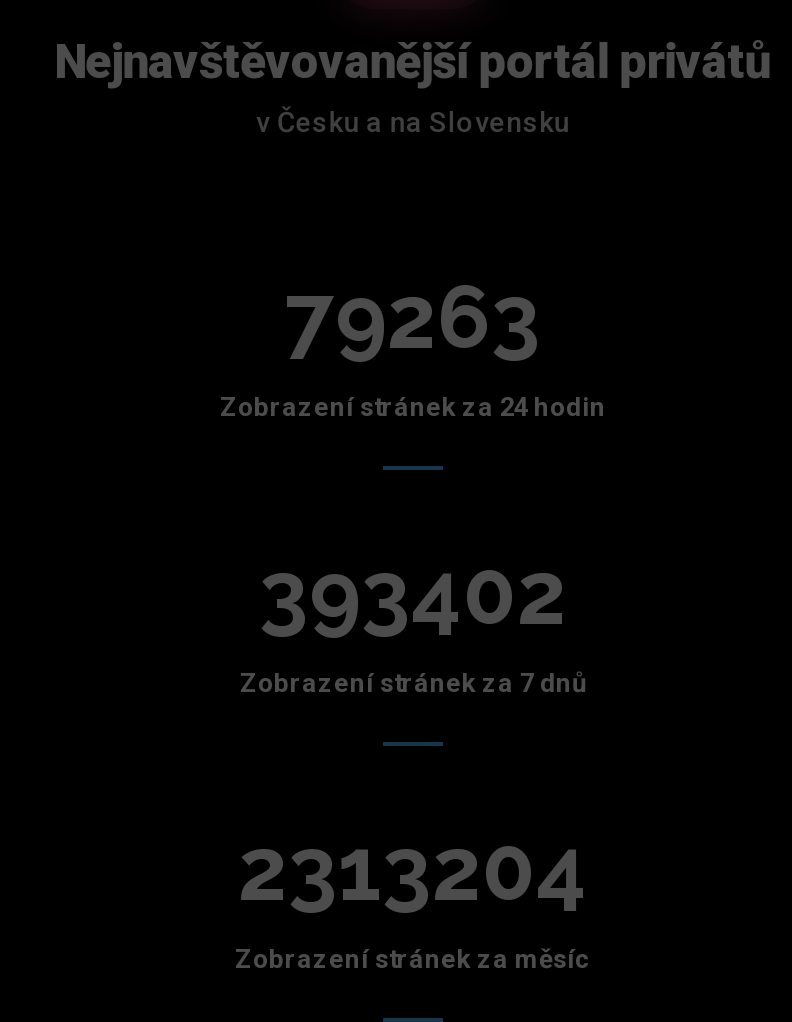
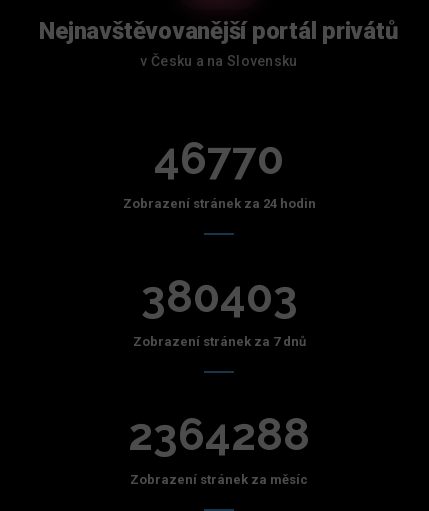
- 79263
+ 46770

- 393402
+ 380403

- 2313204
+ 2364288
